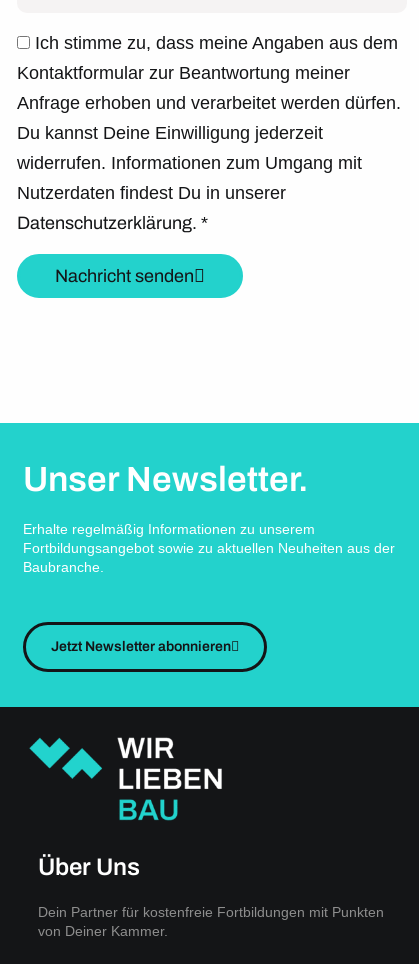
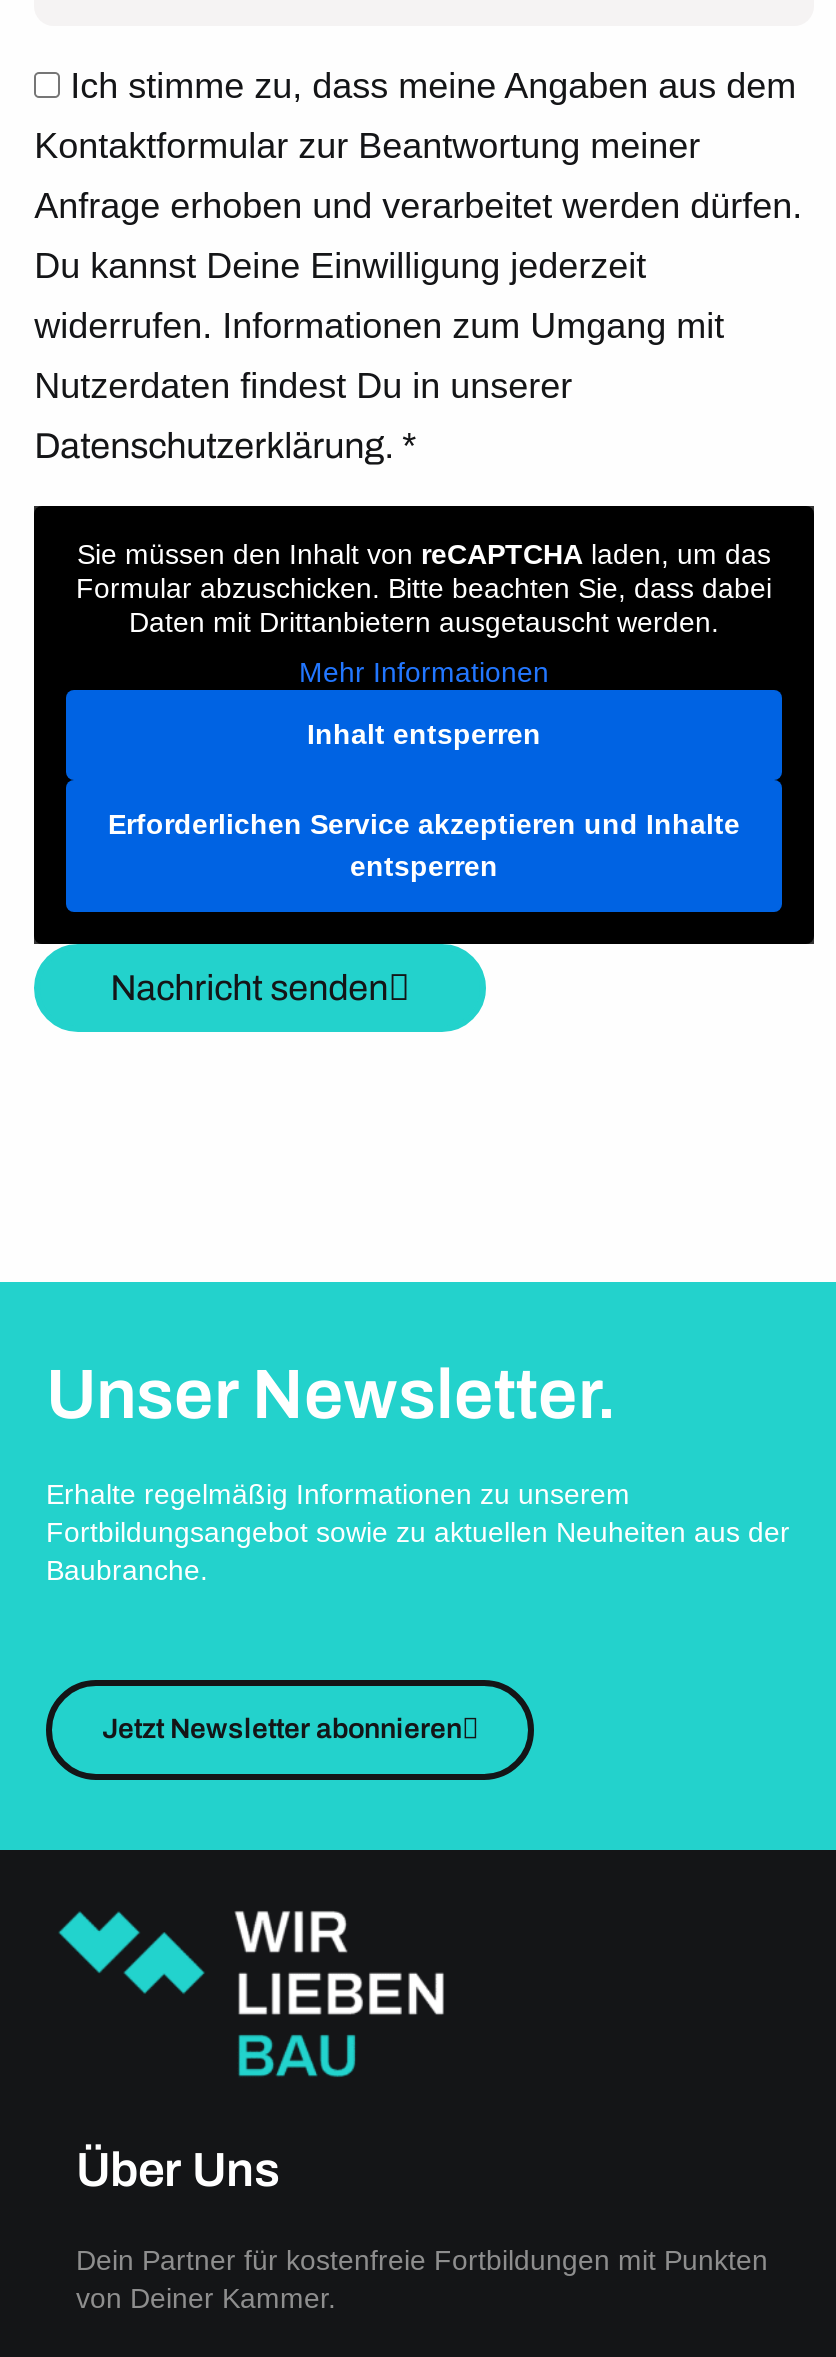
+ [image]
+ Sie müssen den Inhalt von reCAPTCHA laden, um das
+ Formular abzuschicken. Bitte beachten Sie, dass dabei
+ Daten mit Drittanbietern ausgetauscht werden.
+ Mehr Informationen
+ Inhalt entsperren
+ Erforderlichen Service akzeptieren und Inhalte
+ entsperren
